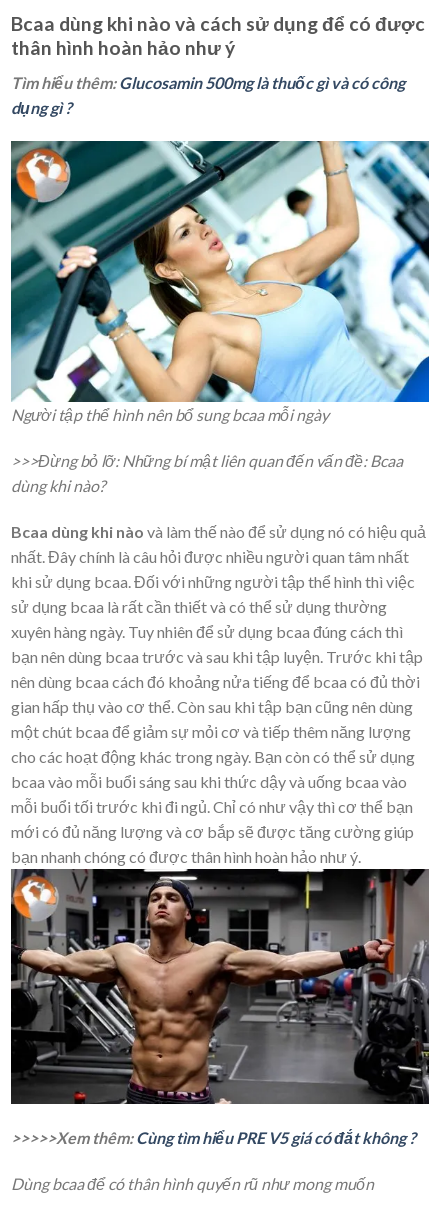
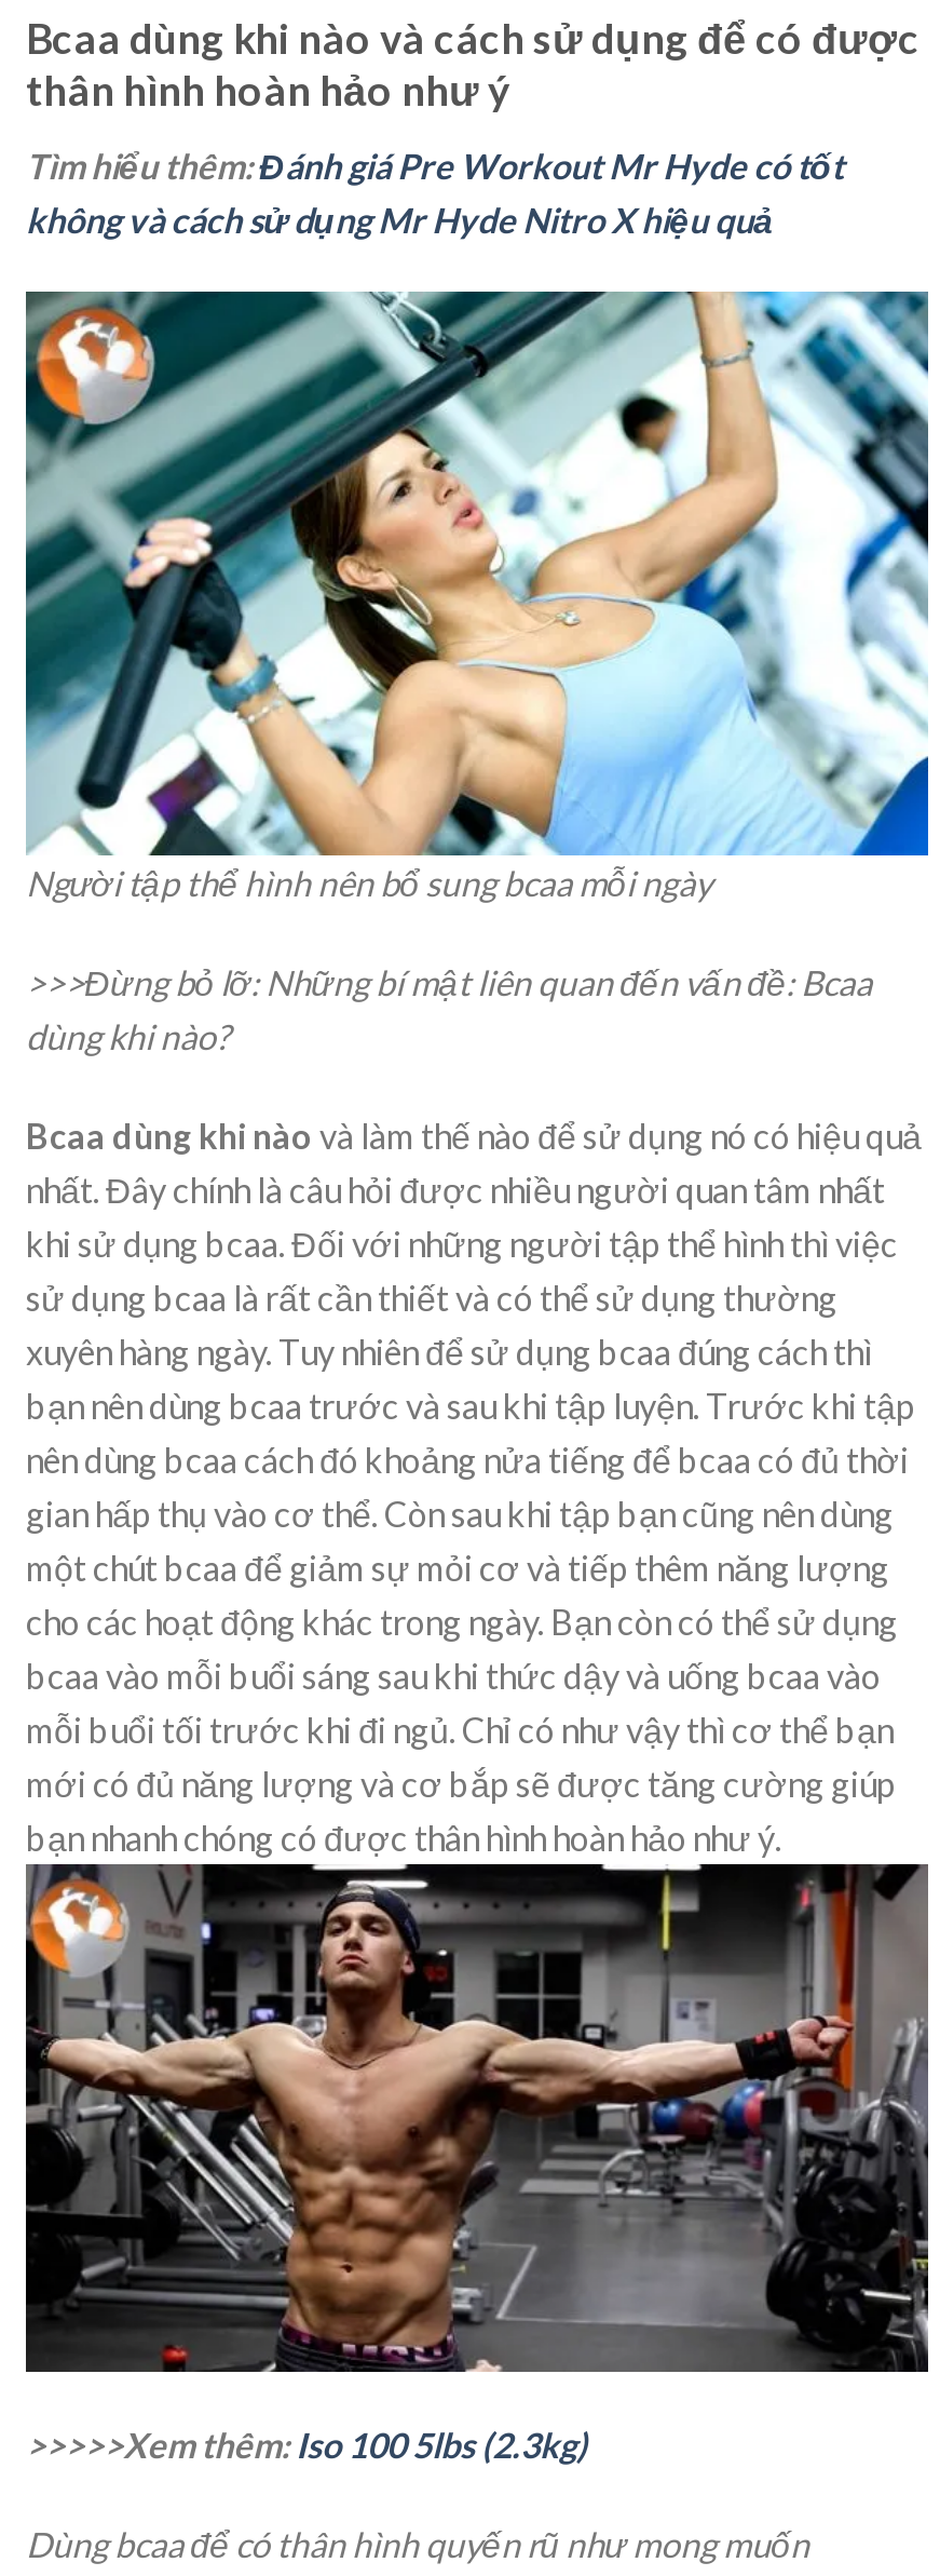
- Tìm hiểu thêm:Glucosamin 500mg là thuốc gì và có công
- dụng gì ?
+ Tìm hiểu thêm:Đánh giá Pre Workout Mr Hyde có tốt
+ không và cách sử dụng Mr Hyde Nitro X hiệu quả

- >>>>>Xem thêm: Cùng tìm hiểu PRE V5 giá có đắt không ?
+ >>>>>Xem thêm: Iso 100 5lbs (2.3kg)
